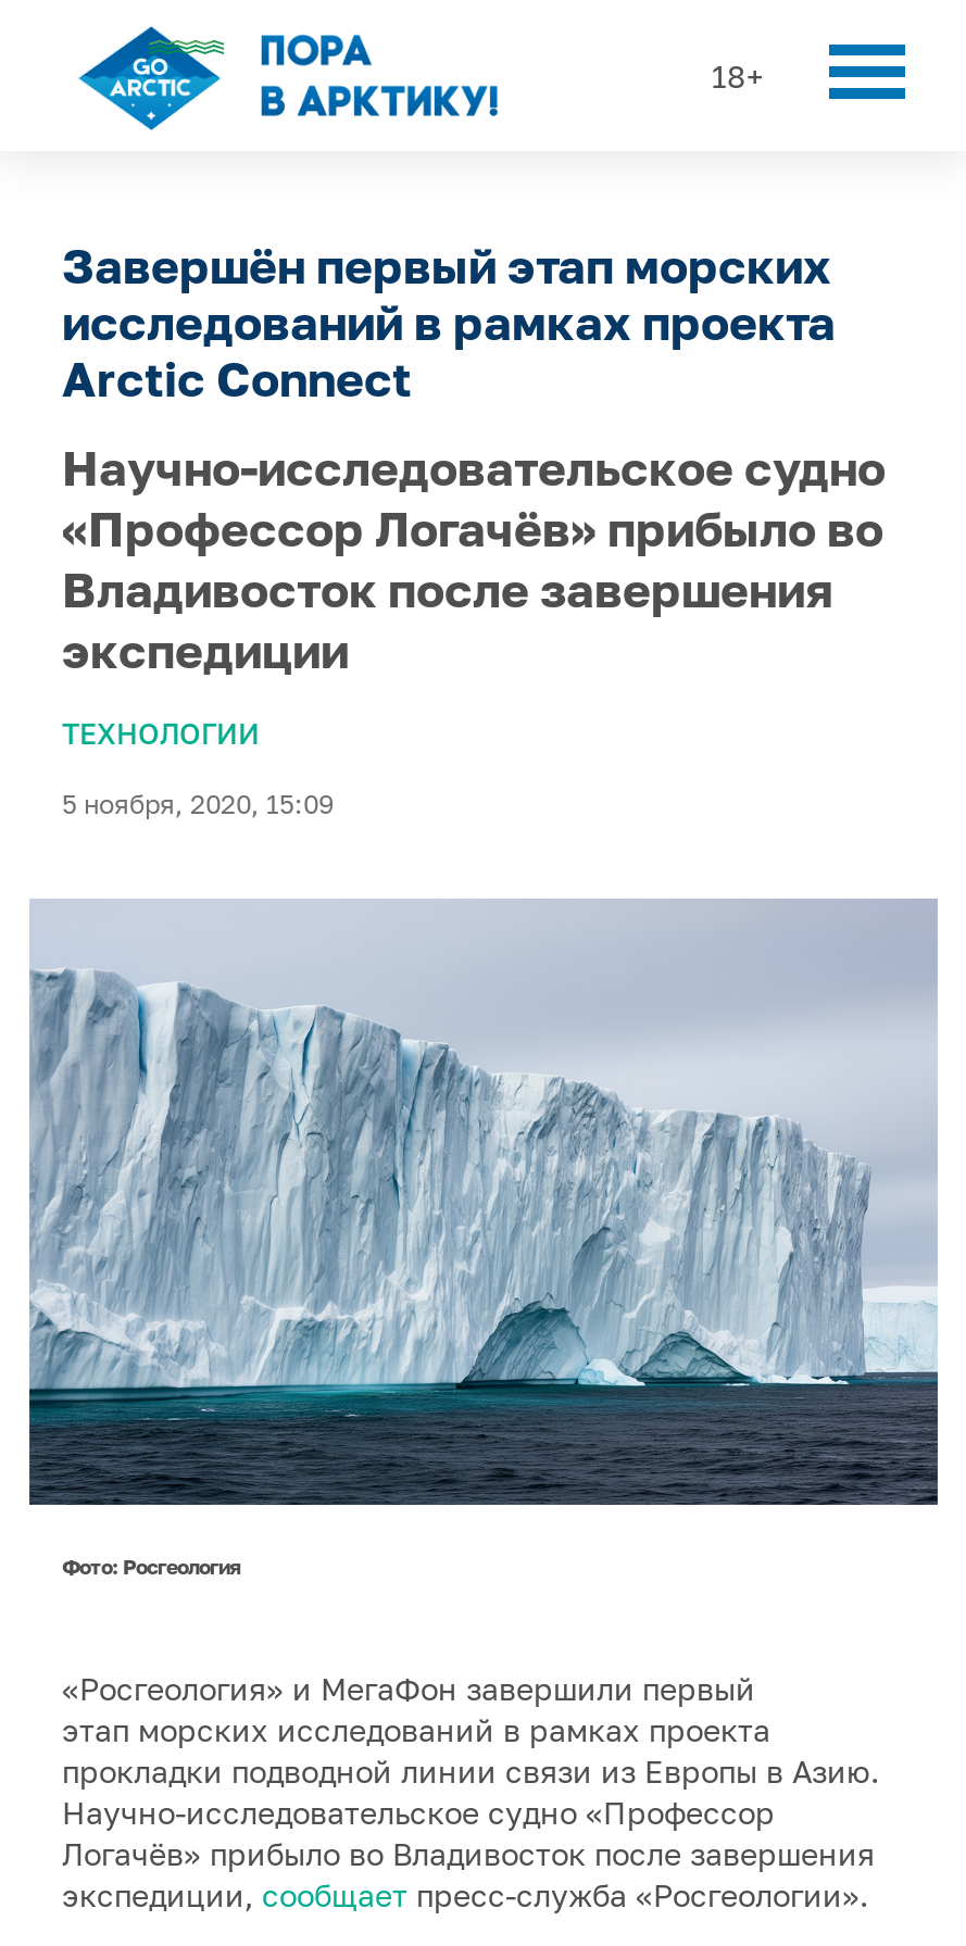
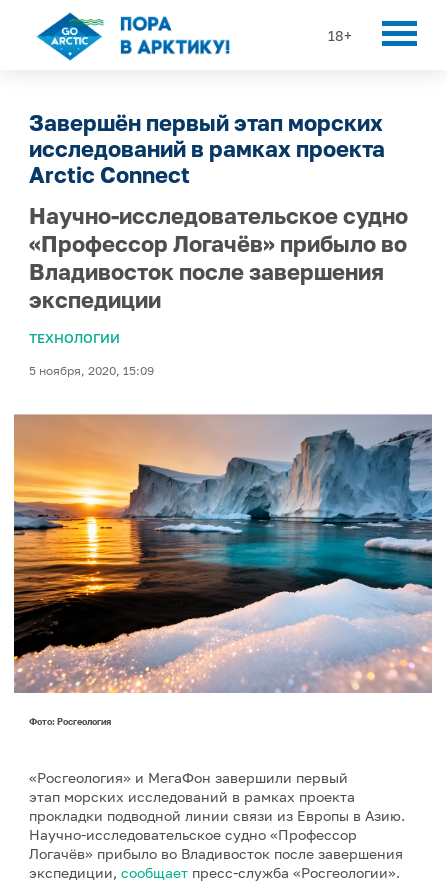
- [image]
+ [image]
